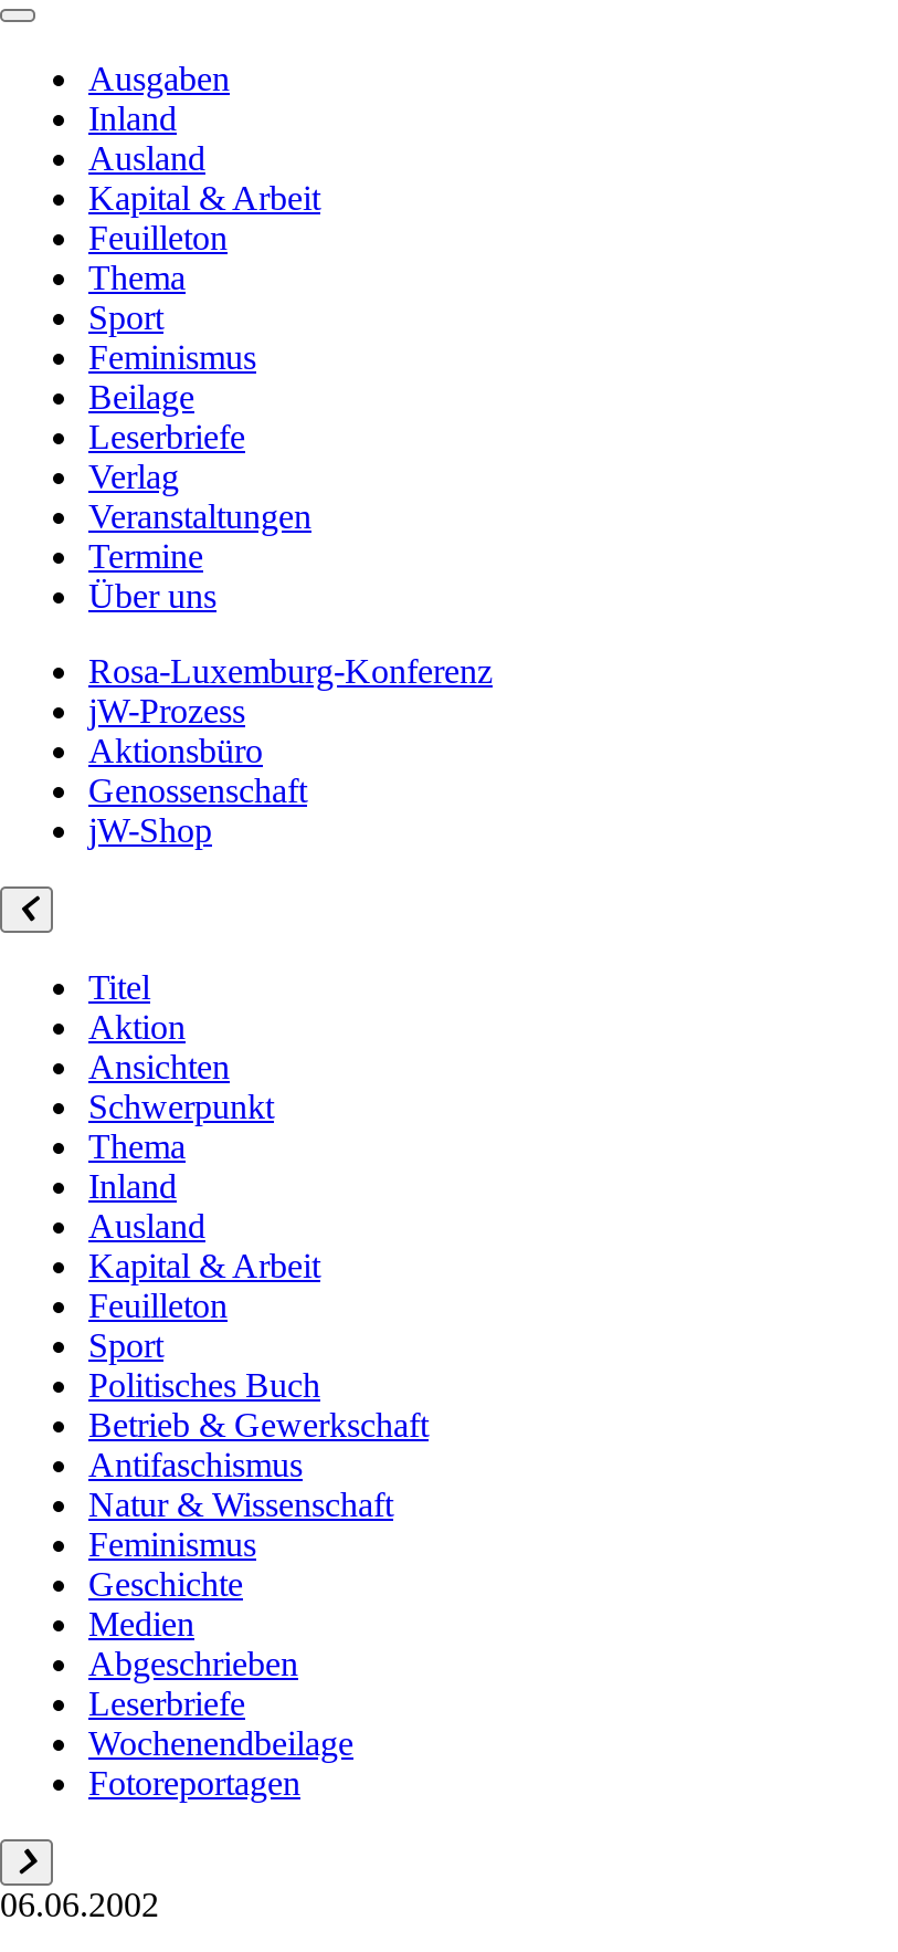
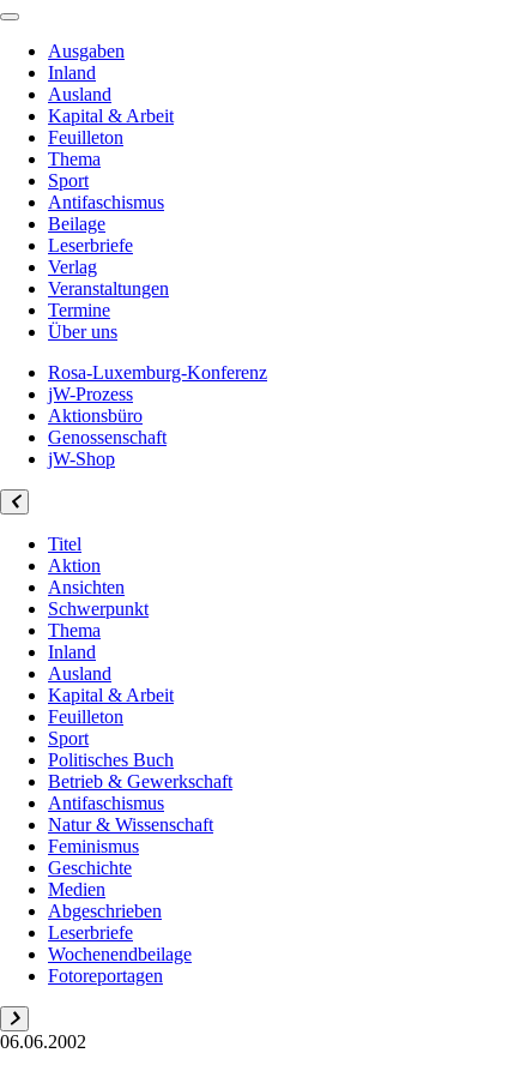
- Feminismus
+ Antifaschismus
